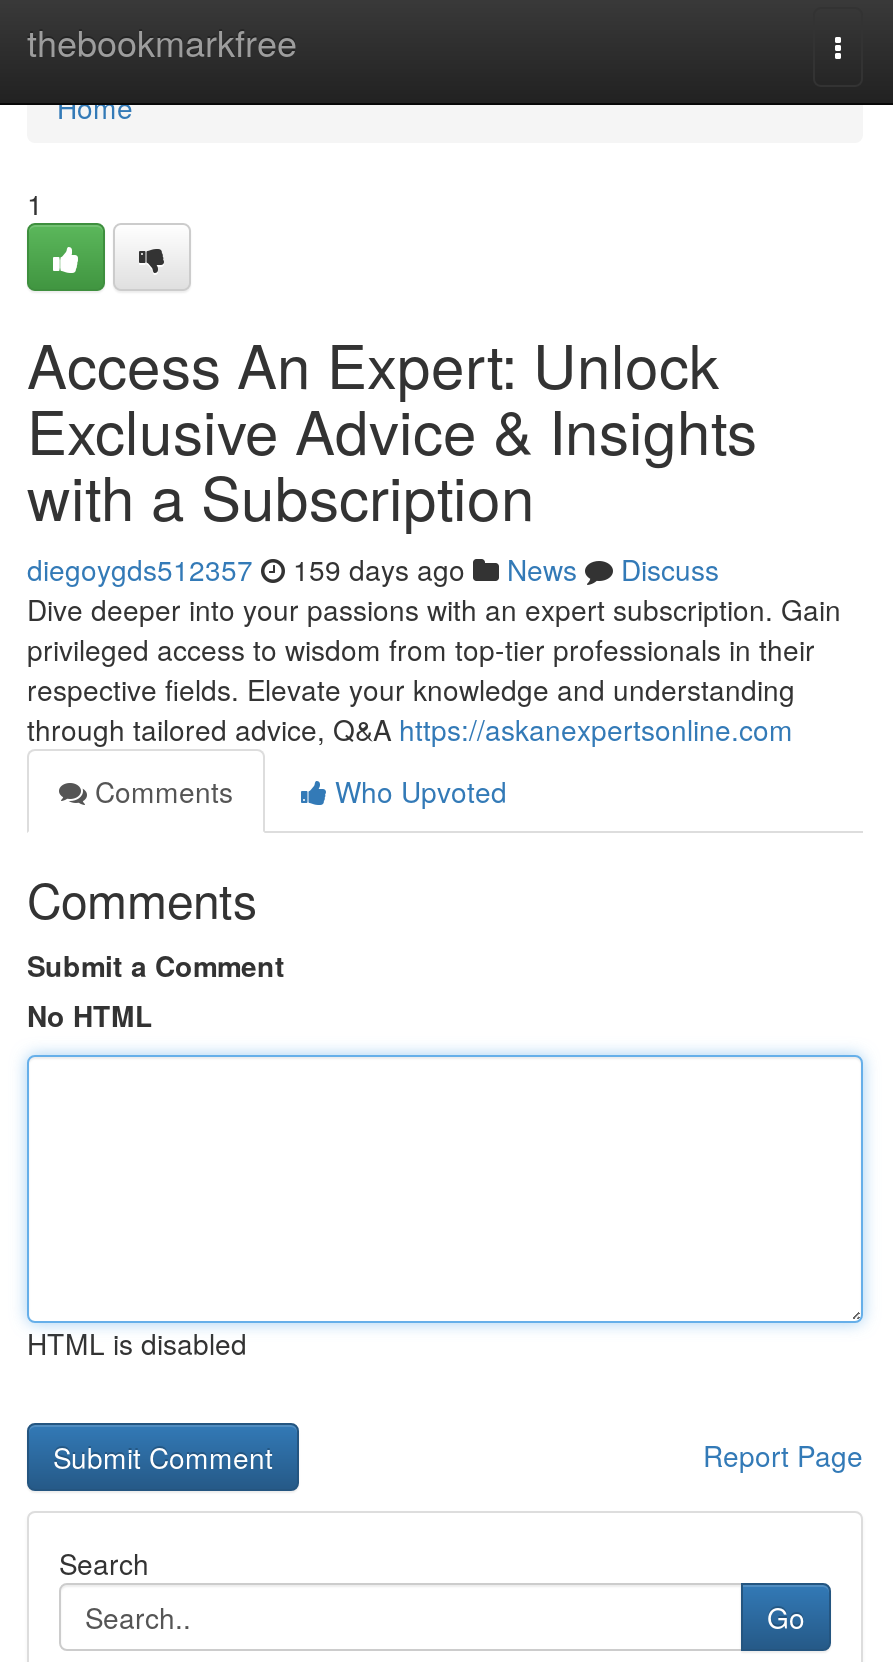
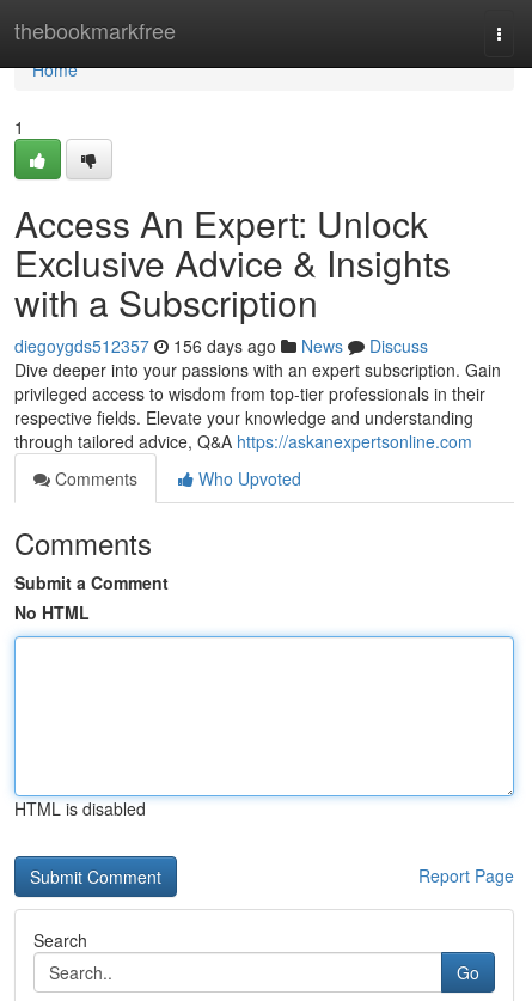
- diegoygds512357 159 days ago News Discuss
+ diegoygds512357 156 days ago News Discuss
